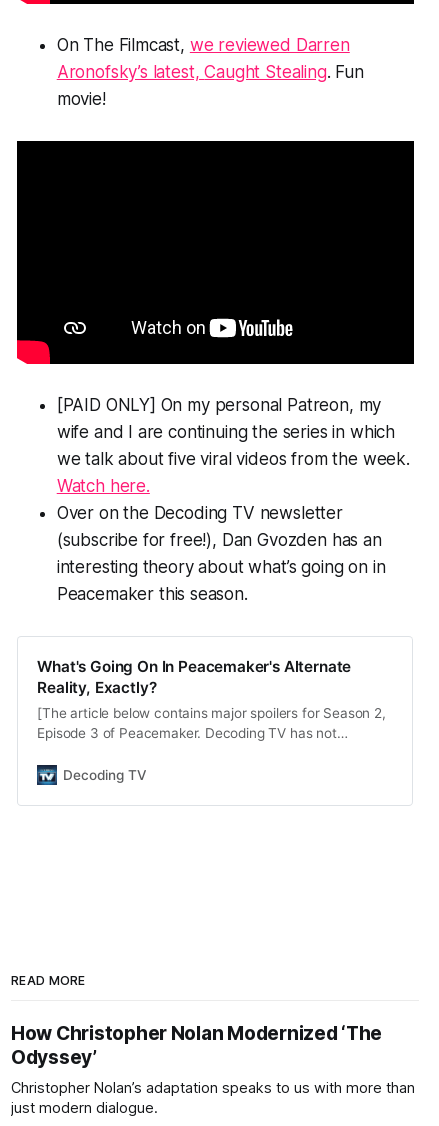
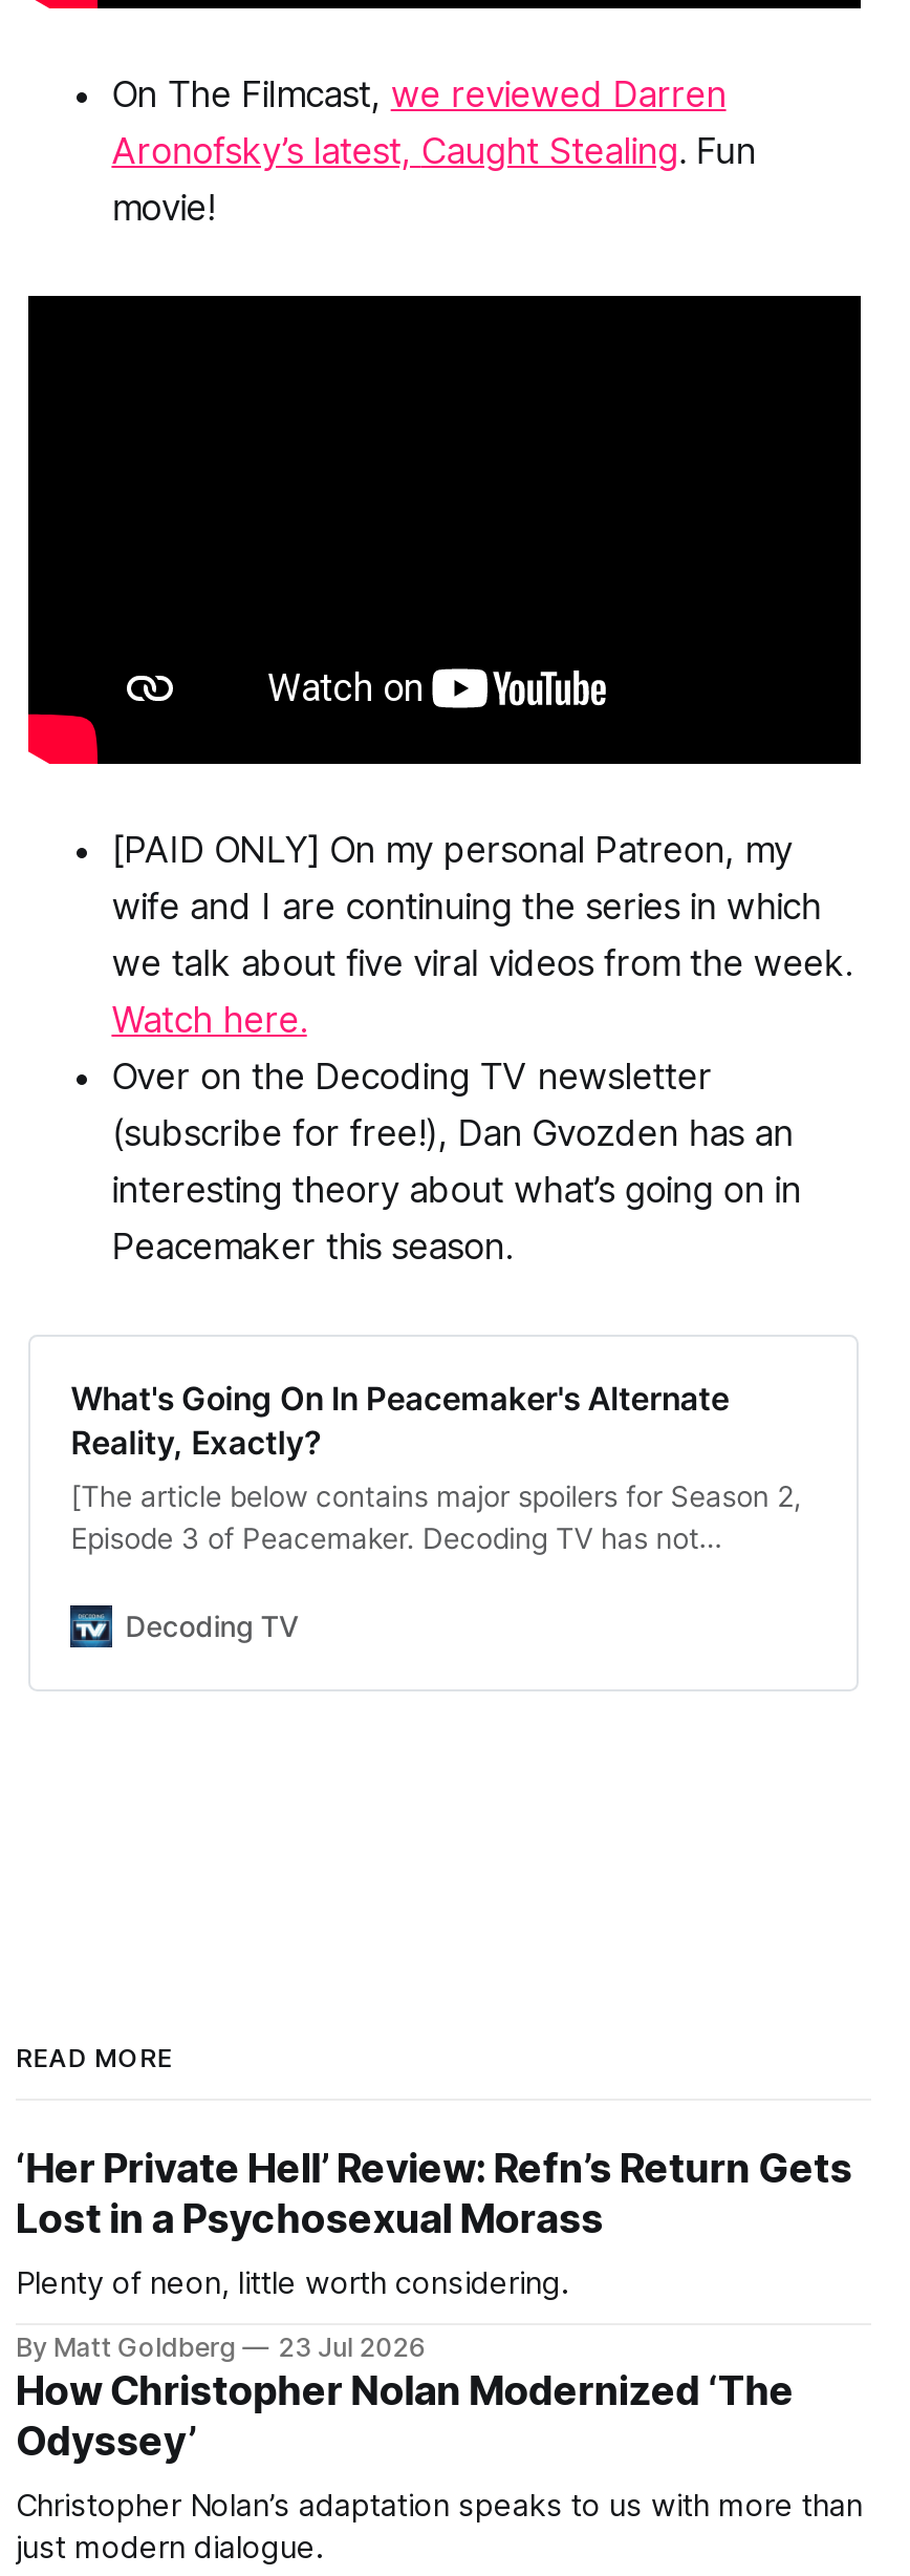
+ ‘Her Private Hell’ Review: Refn’s Return Gets
+ Lost in a Psychosexual Morass
+ Plenty of neon, little worth considering.
+ By Matt Goldberg
+ 23 Jul 2026
